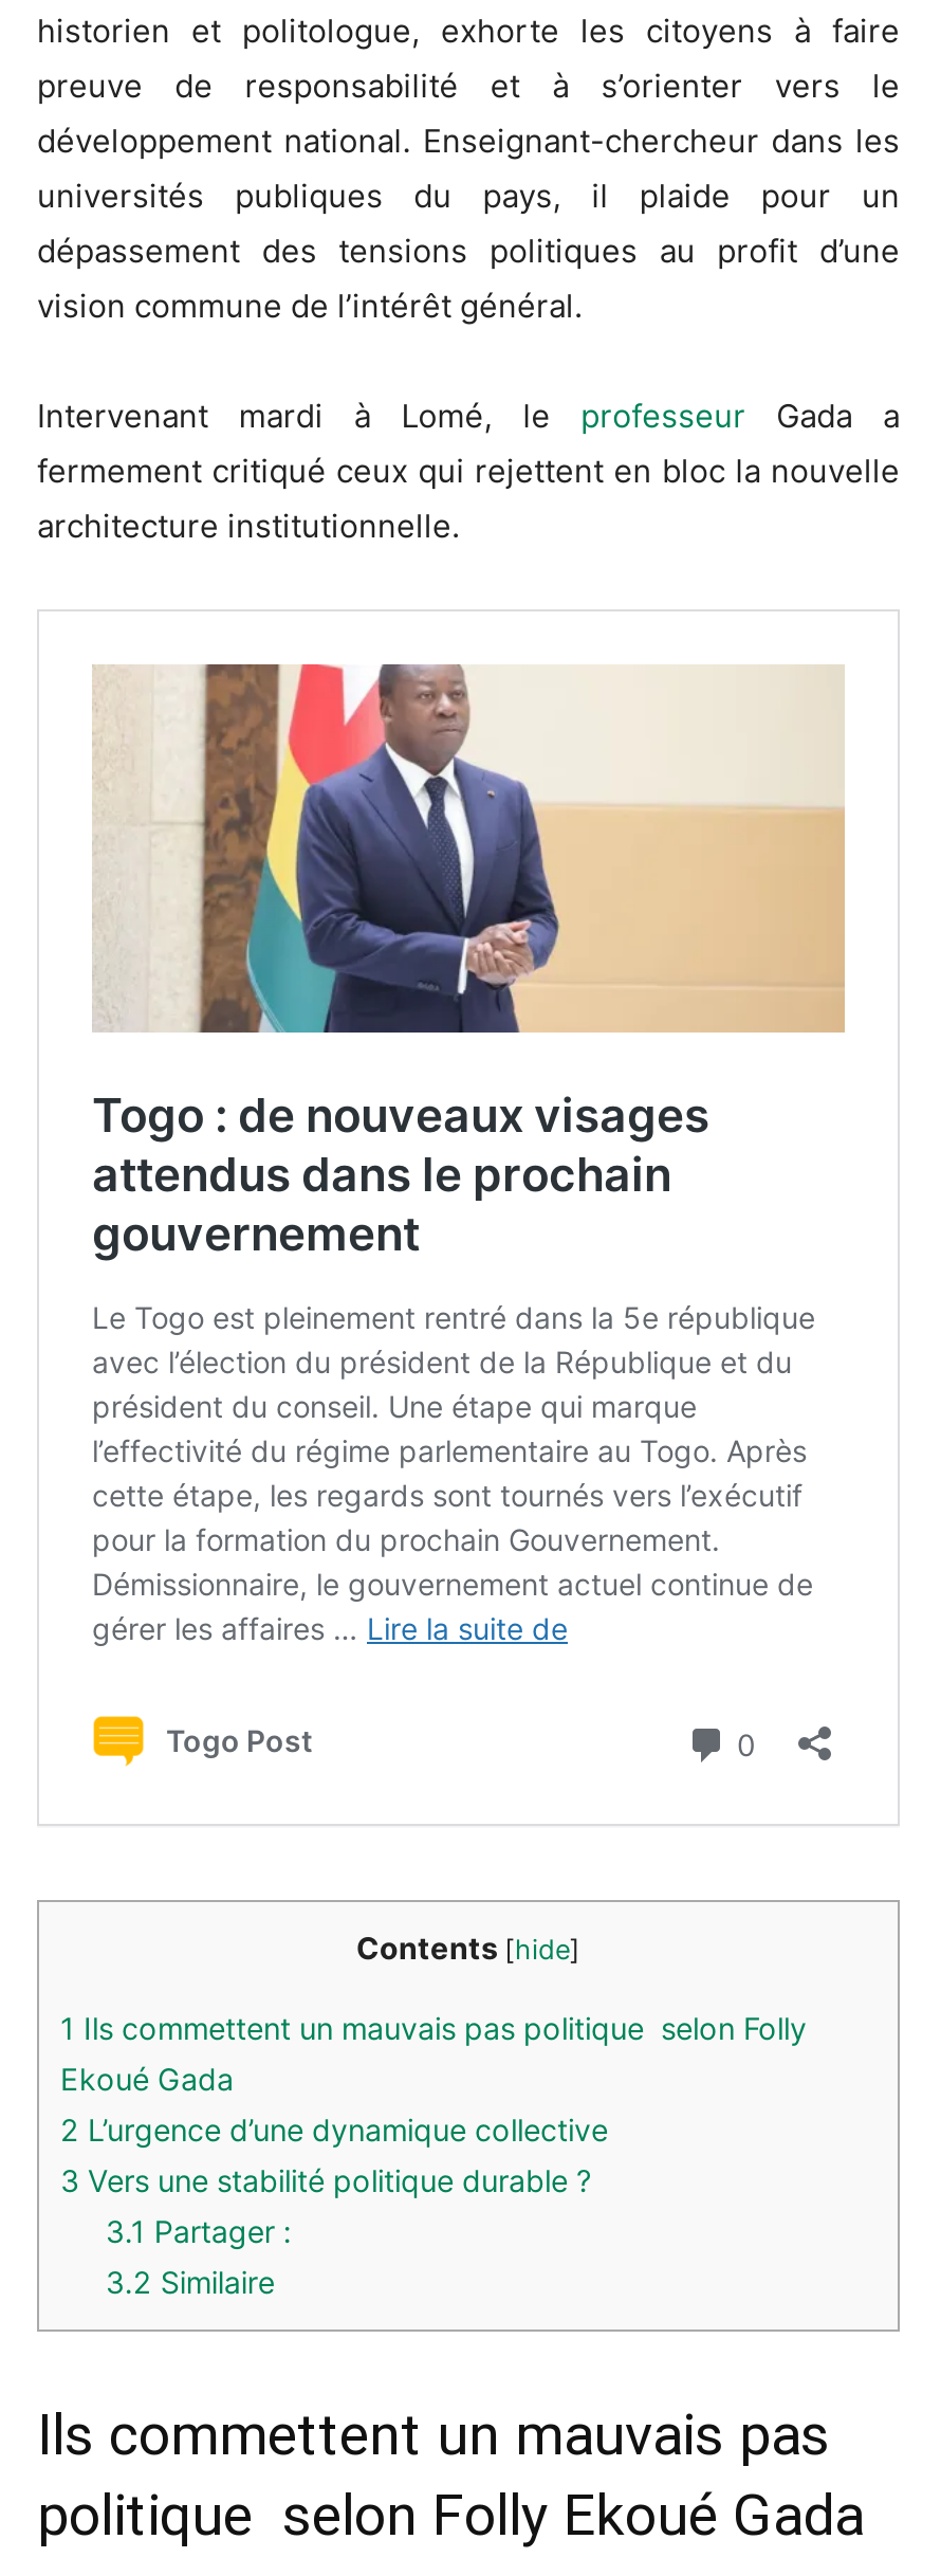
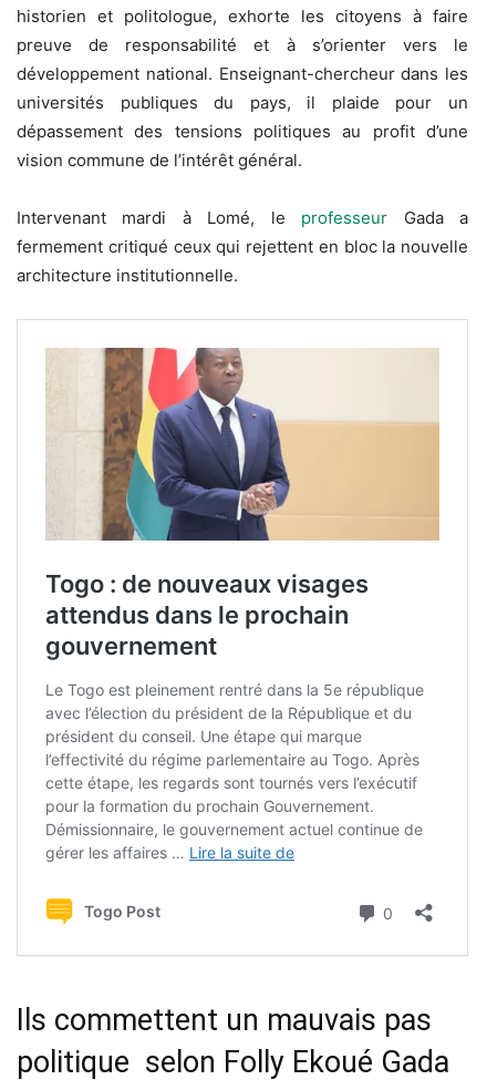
- Contents [hide]
- 1 Ils commettent un mauvais pas politique selon Folly
- Ekoué Gada
- 2 L’urgence d’une dynamique collective
- 3 Vers une stabilité politique durable ?
- 3.1 Partager :
- 3.2 Similaire
